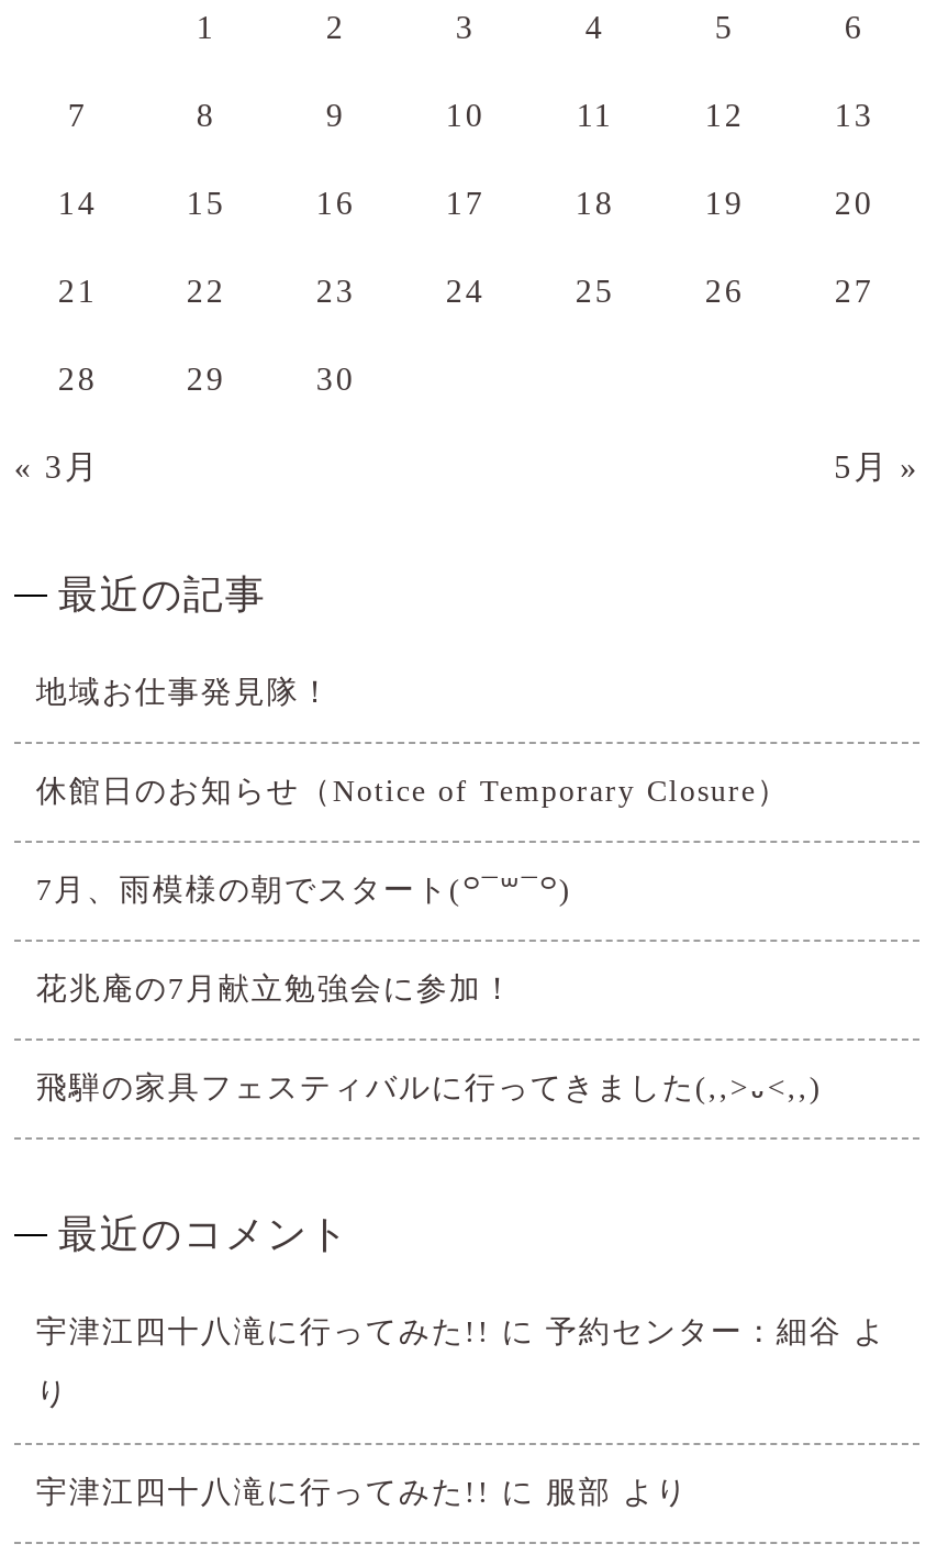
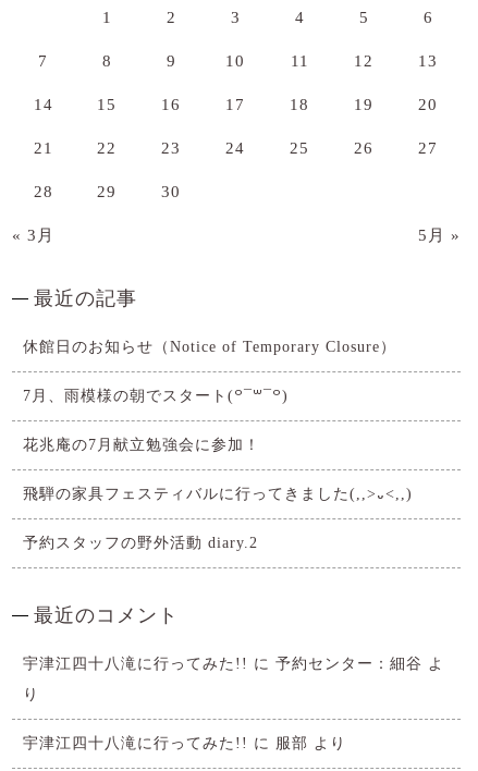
- 地域お仕事発見隊！

moved up: 休館日のお知らせ（Notice of Temporary Closure） | 花兆庵の7月献立勉強会に参加！ | 飛騨の家具フェスティバルに行ってきました(,,>᎑<,,)

+ 予約スタッフの野外活動 diary.2
